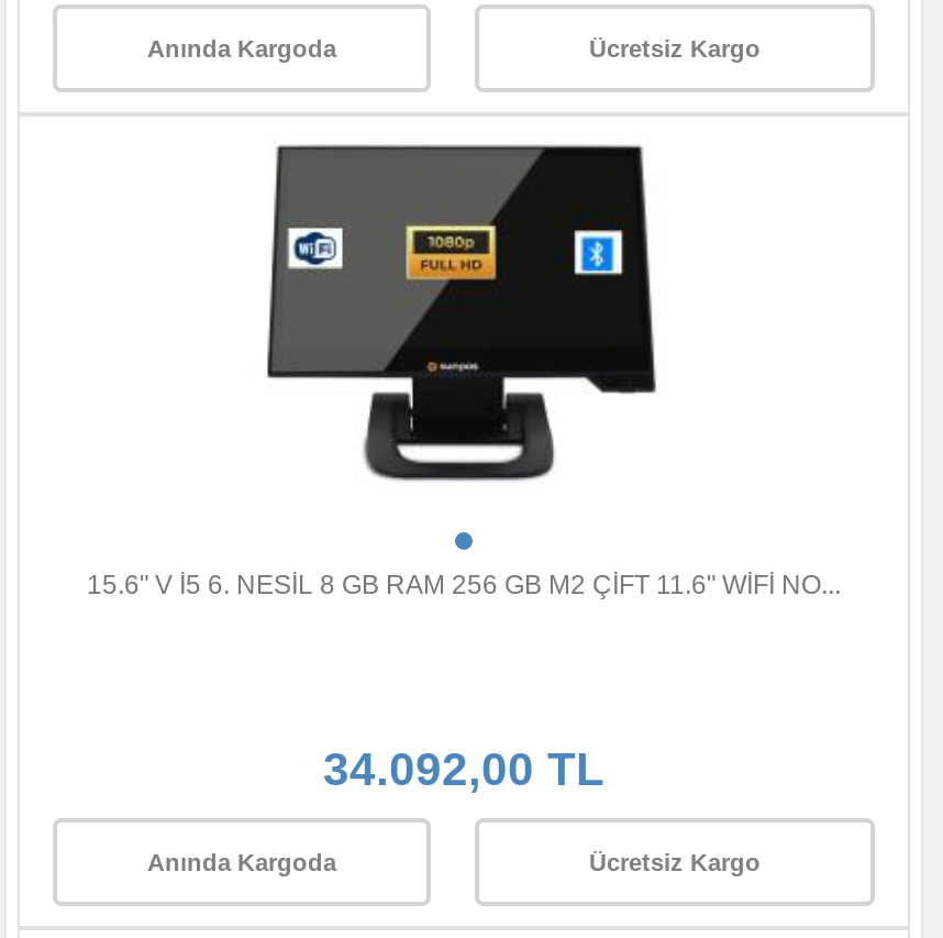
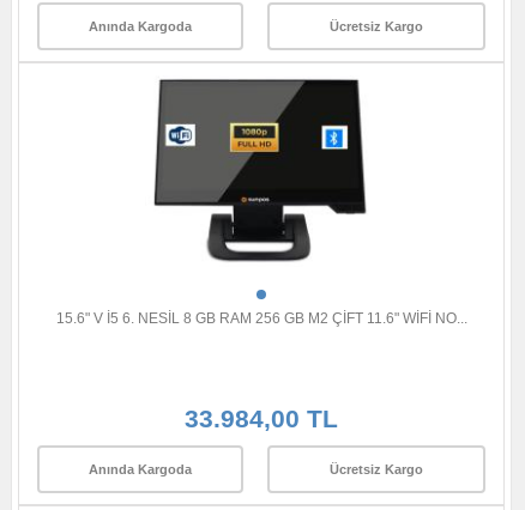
- 34.092,00 TL
+ 33.984,00 TL
